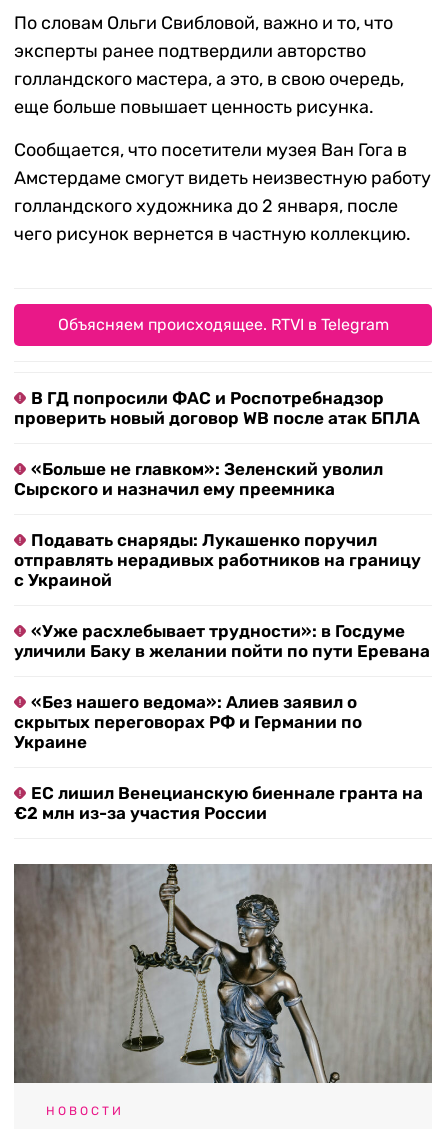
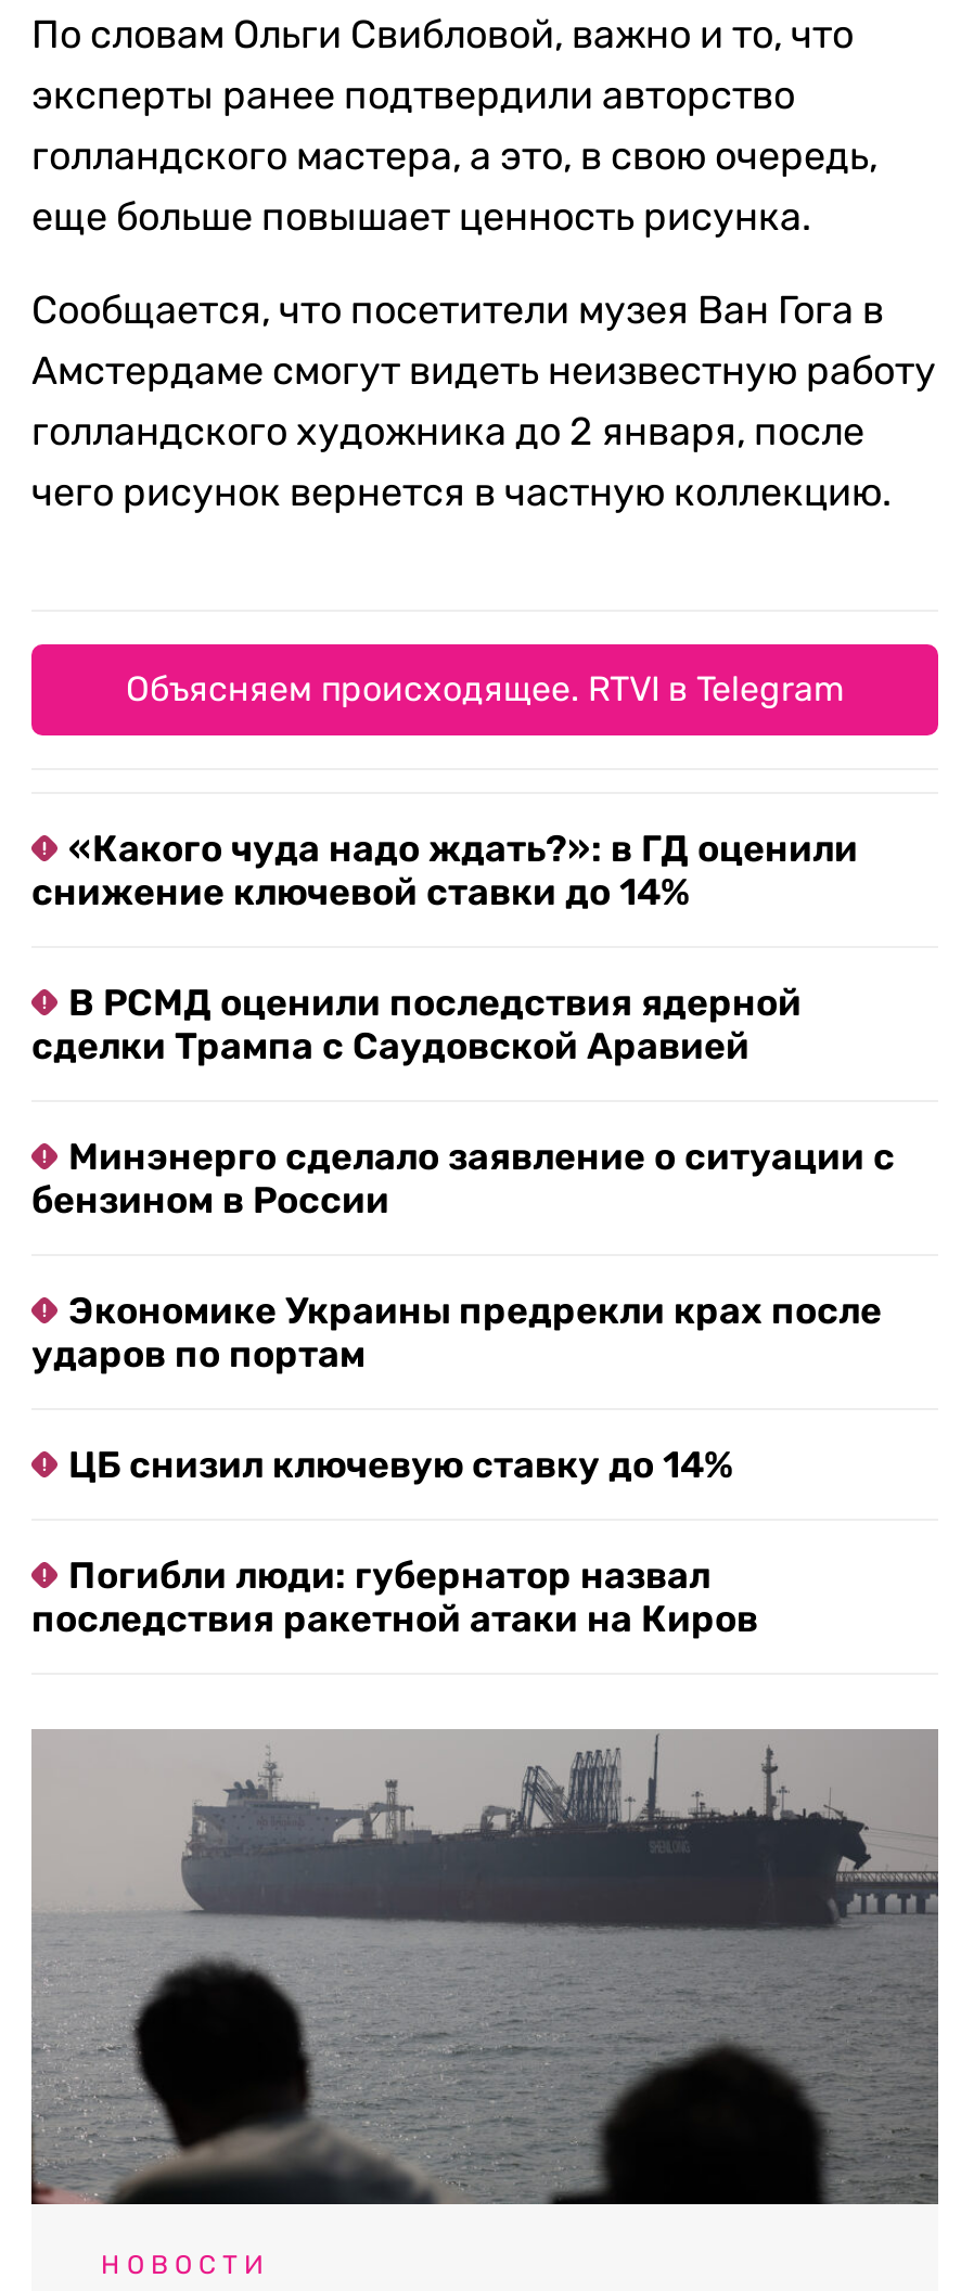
- В ГД попросили ФАС и Роспотребнадзор
- проверить новый договор WB после атак БПЛА
+ «Какого чуда надо ждать?»: в ГД оценили
+ снижение ключевой ставки до 14%

- «Больше не главком»: Зеленский уволил
- Сырского и назначил ему преемника
+ В РСМД оценили последствия ядерной
+ сделки Трампа с Саудовской Аравией

- Подавать снаряды: Лукашенко поручил
- отправлять нерадивых работников на границу
- с Украиной
+ Минэнерго сделало заявление о ситуации с
+ бензином в России

- «Уже расхлебывает трудности»: в Госдуме
- уличили Баку в желании пойти по пути Еревана
+ Экономике Украины предрекли крах после
+ ударов по портам

- «Без нашего ведома»: Алиев заявил о
- скрытых переговорах РФ и Германии по
- Украине
+ ЦБ снизил ключевую ставку до 14%

- ЕС лишил Венецианскую биеннале гранта на
- €2 млн из-за участия России
+ Погибли люди: губернатор назвал
+ последствия ракетной атаки на Киров

- [image]
+ [image]
